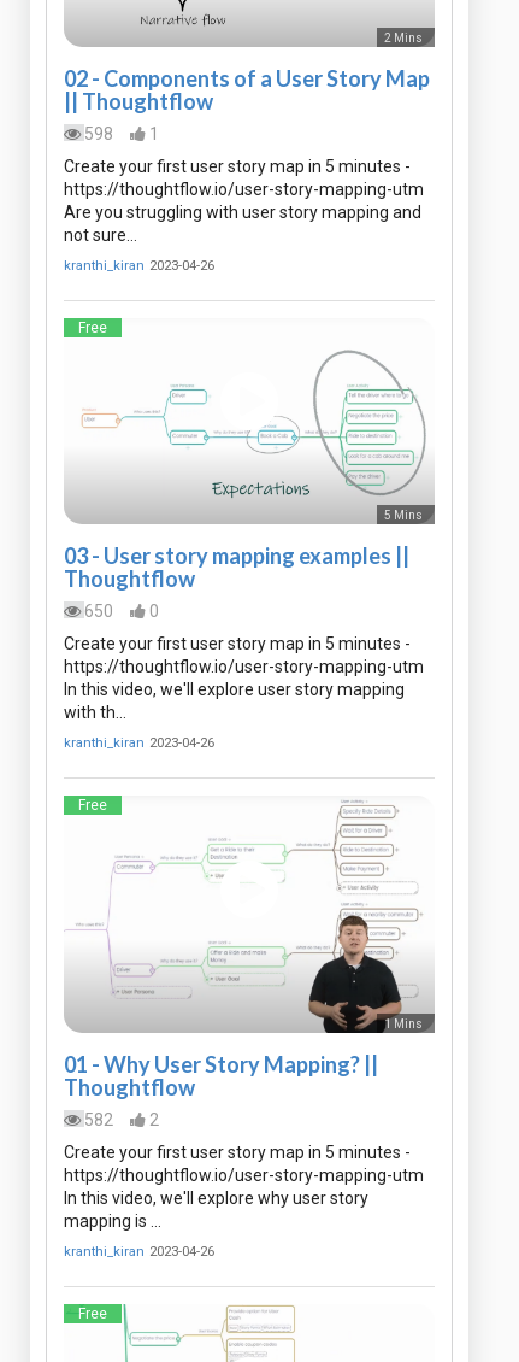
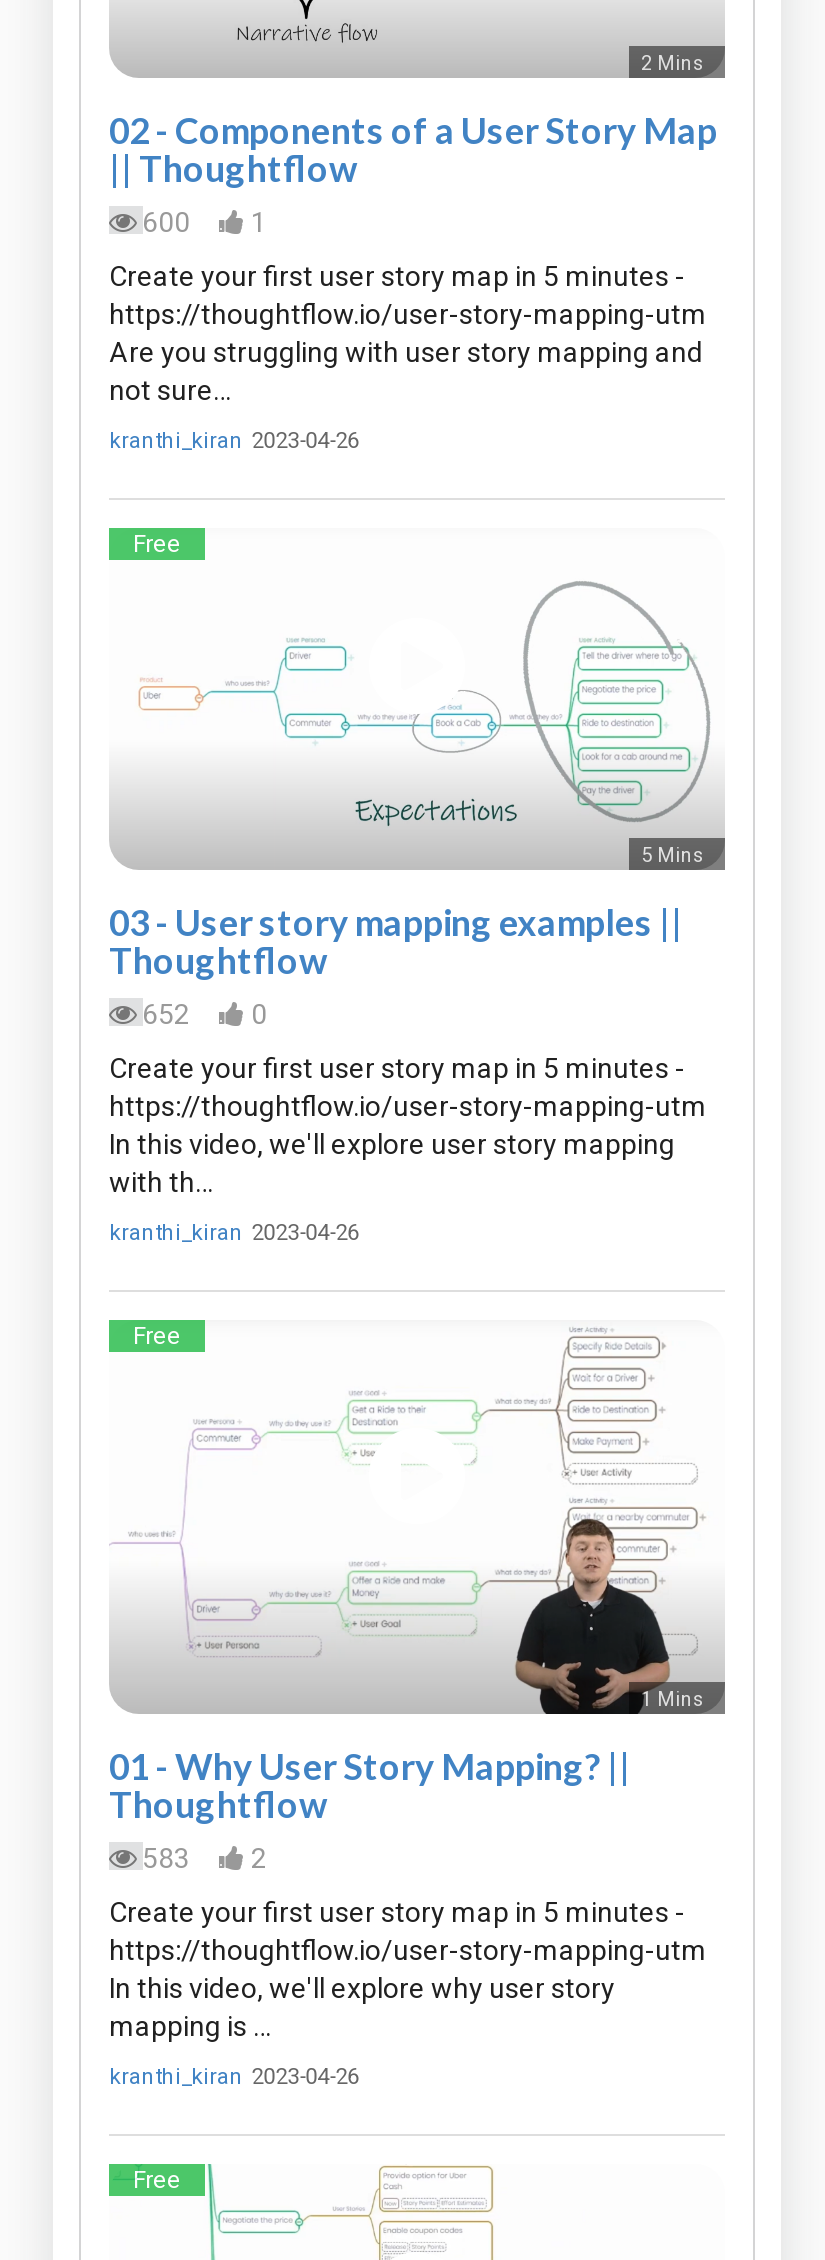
- 598 1
+ 600 1

- 650 0
+ 652 0

- 582 2
+ 583 2
